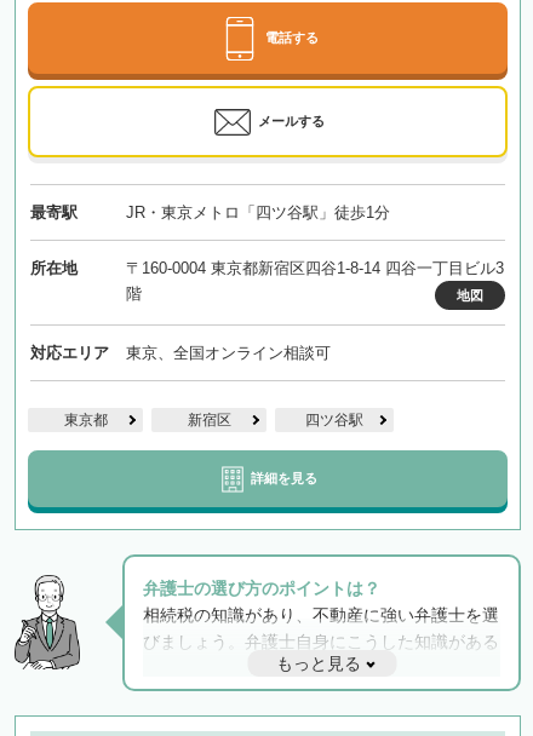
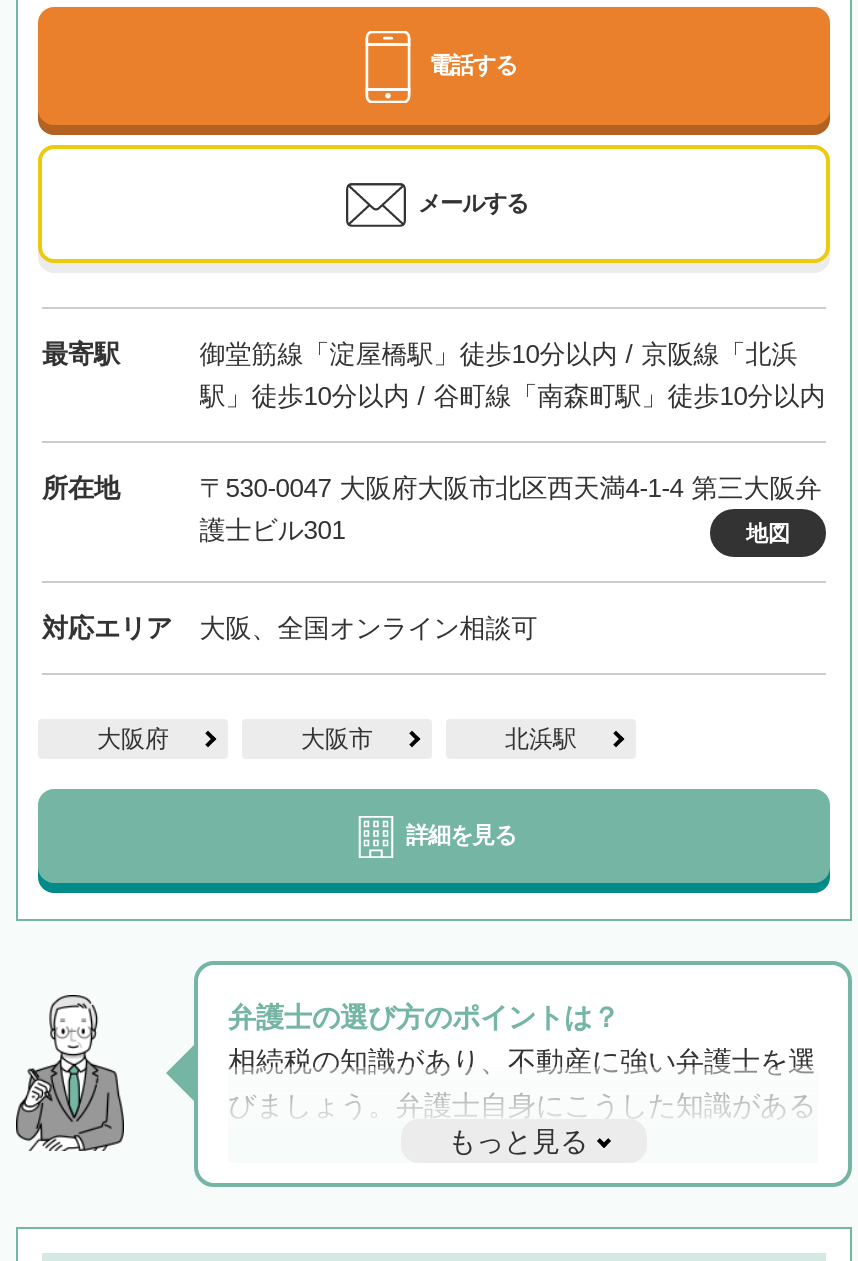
- JR・東京メトロ「四ツ谷駅」徒歩1分
+ 御堂筋線「淀屋橋駅」徒歩10分以内 / 京阪線「北浜
+ 駅」徒歩10分以内 / 谷町線「南森町駅」徒歩10分以内

- 〒160-0004 東京都新宿区四谷1-8-14 四谷一丁目ビル3
- 階
+ 〒530-0047 大阪府大阪市北区西天満4-1-4 第三大阪弁
+ 護士ビル301

- 東京、全国オンライン相談可
+ 大阪、全国オンライン相談可

- 東京都
- 新宿区
- 四ツ谷駅
+ 大阪府
+ 大阪市
+ 北浜駅
